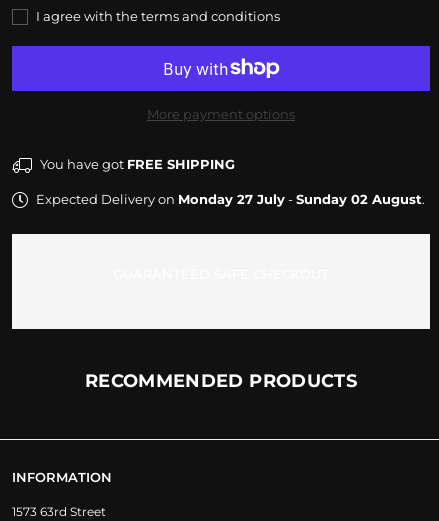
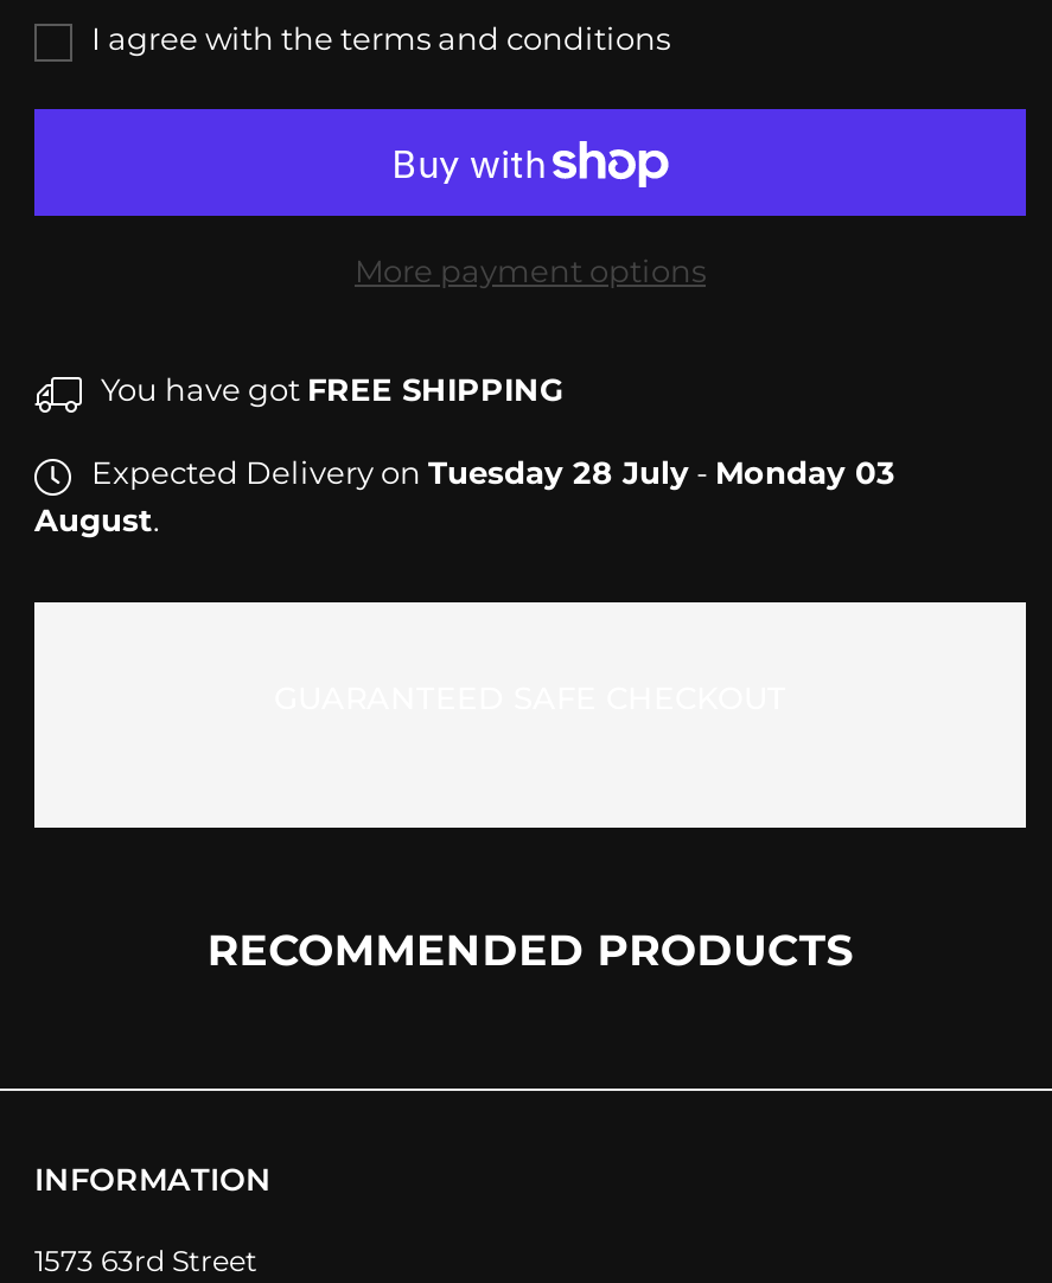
- Expected Delivery on Monday 27 July - Sunday 02 August.
+ Expected Delivery on Tuesday 28 July - Monday 03
+ August.
